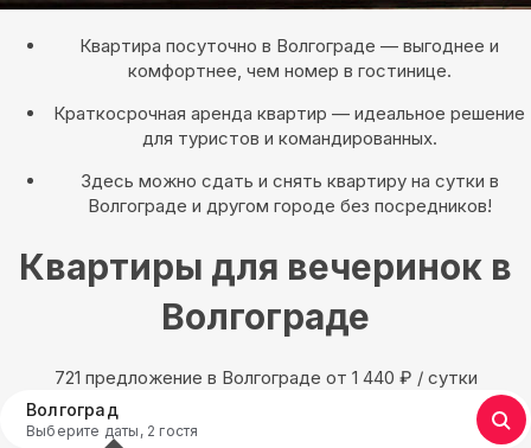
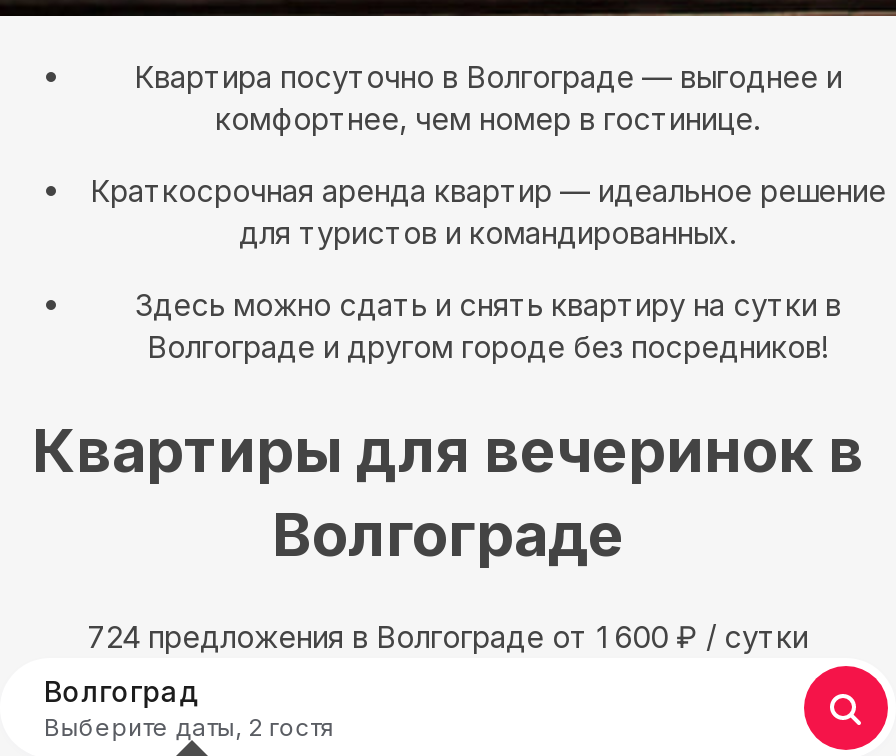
- 721 предложение в Волгограде oт 1 440 ₽ / сутки
+ 724 предложения в Волгограде oт 1 600 ₽ / сутки
